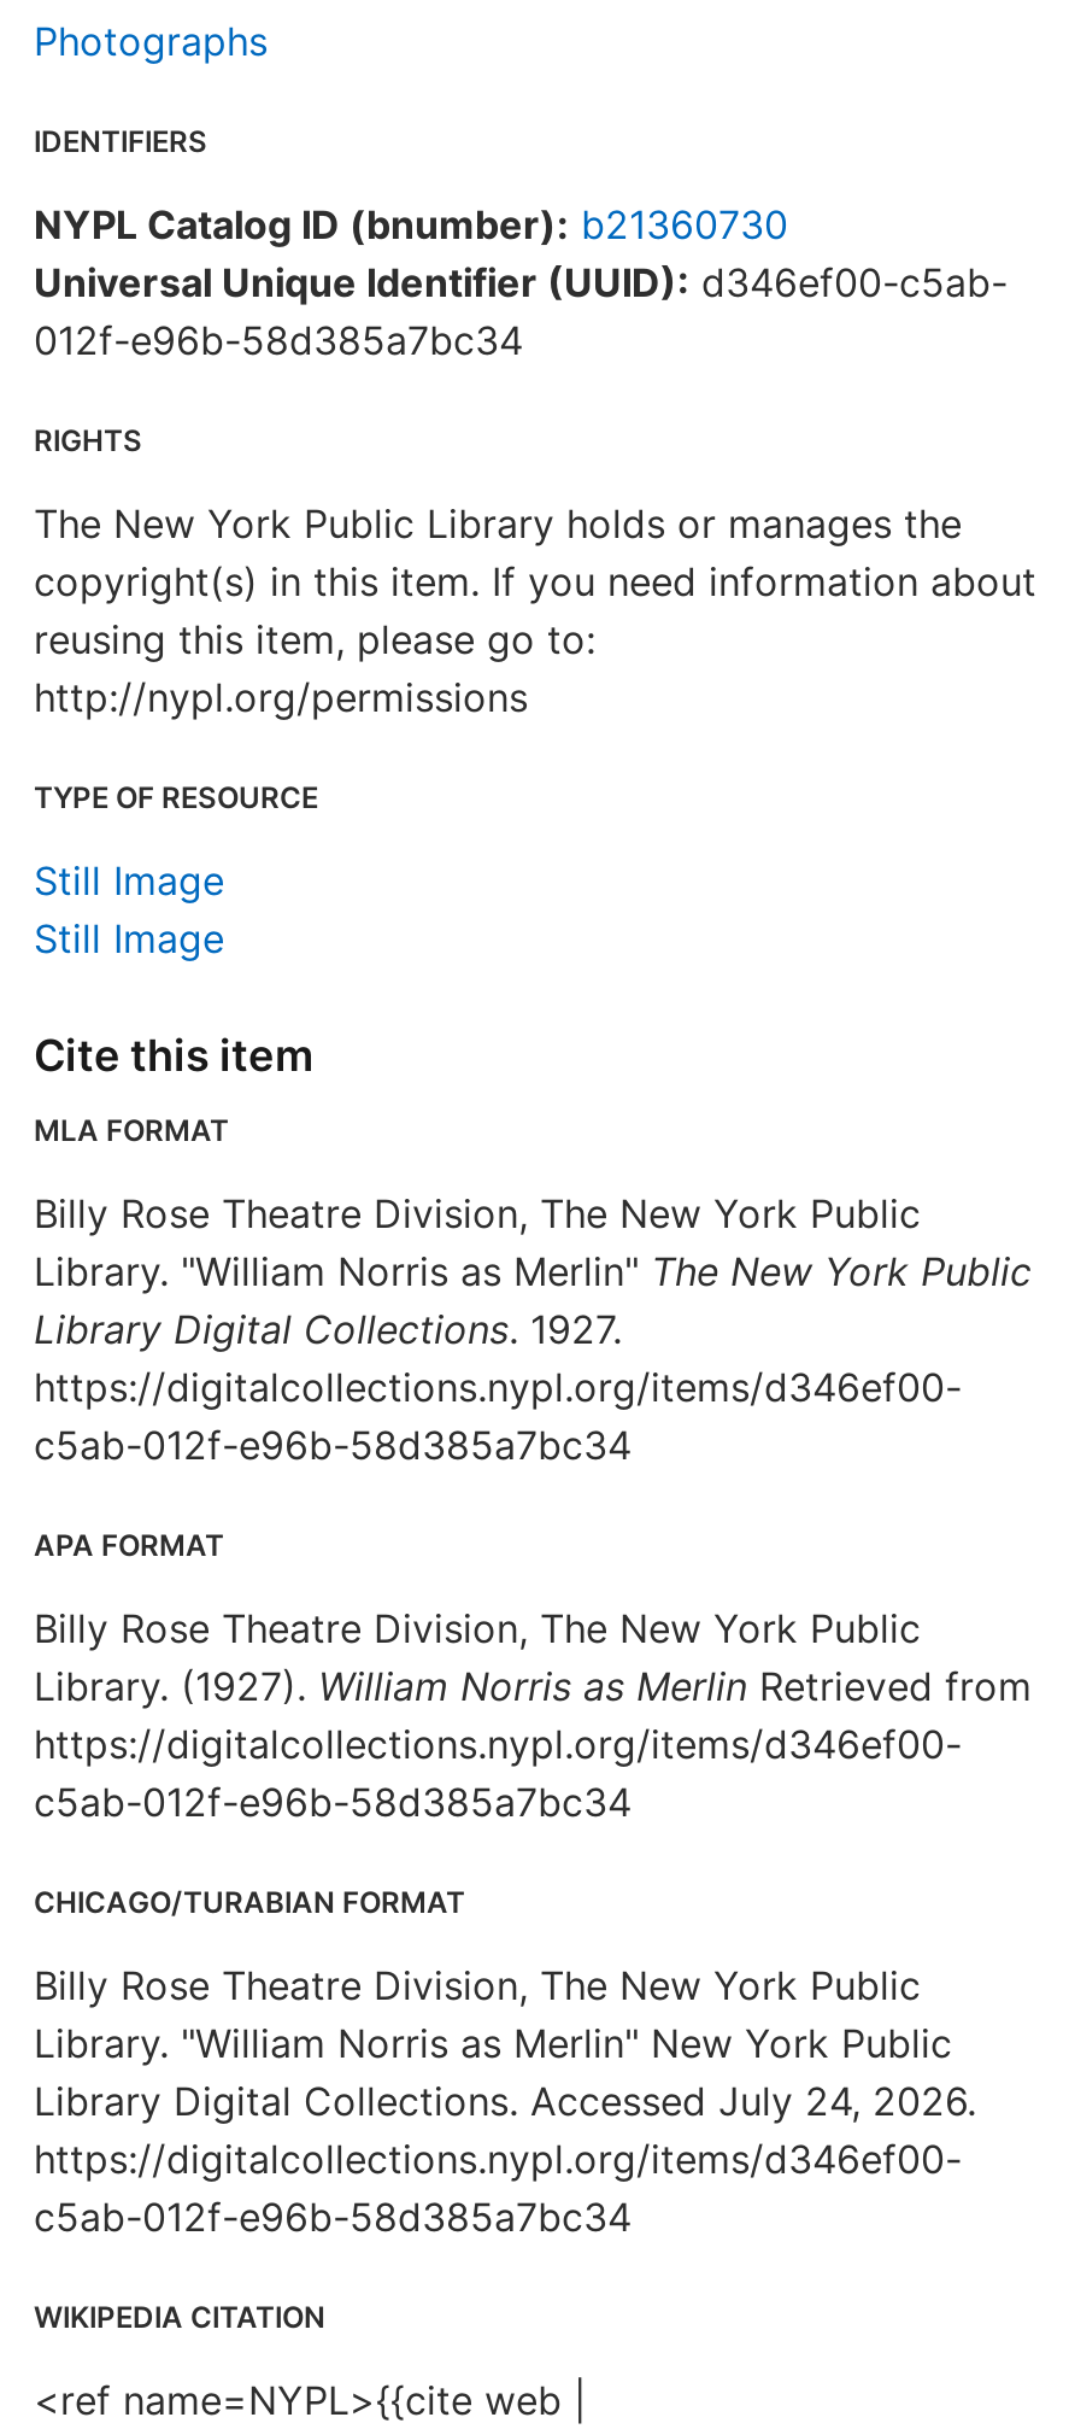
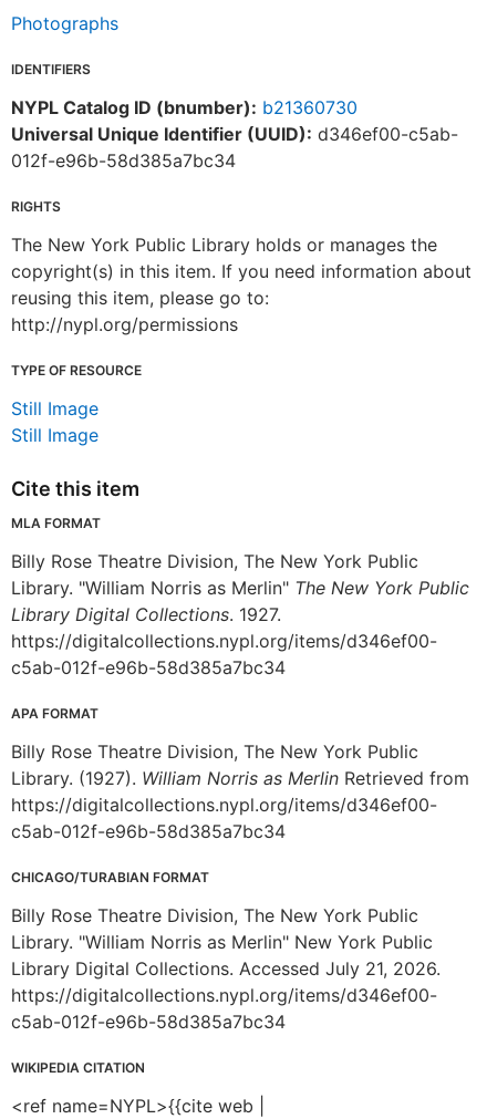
- Library Digital Collections. Accessed July 24, 2026.
+ Library Digital Collections. Accessed July 21, 2026.
